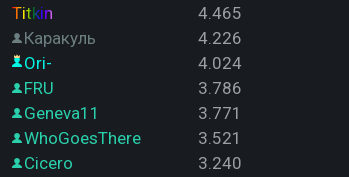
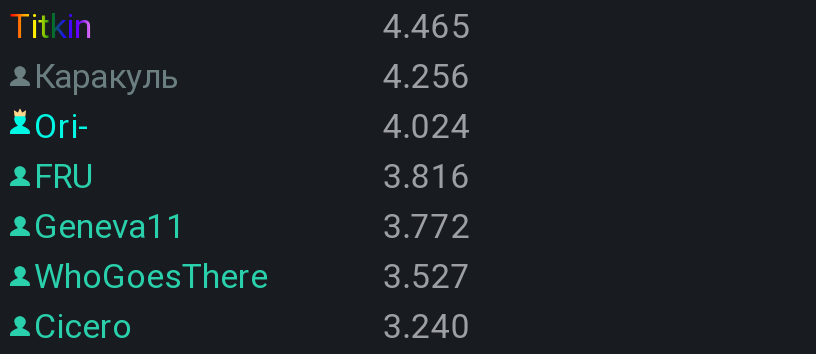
- 4.226
+ 4.256

- 3.786
+ 3.816

- 3.771
+ 3.772

- 3.521
+ 3.527
